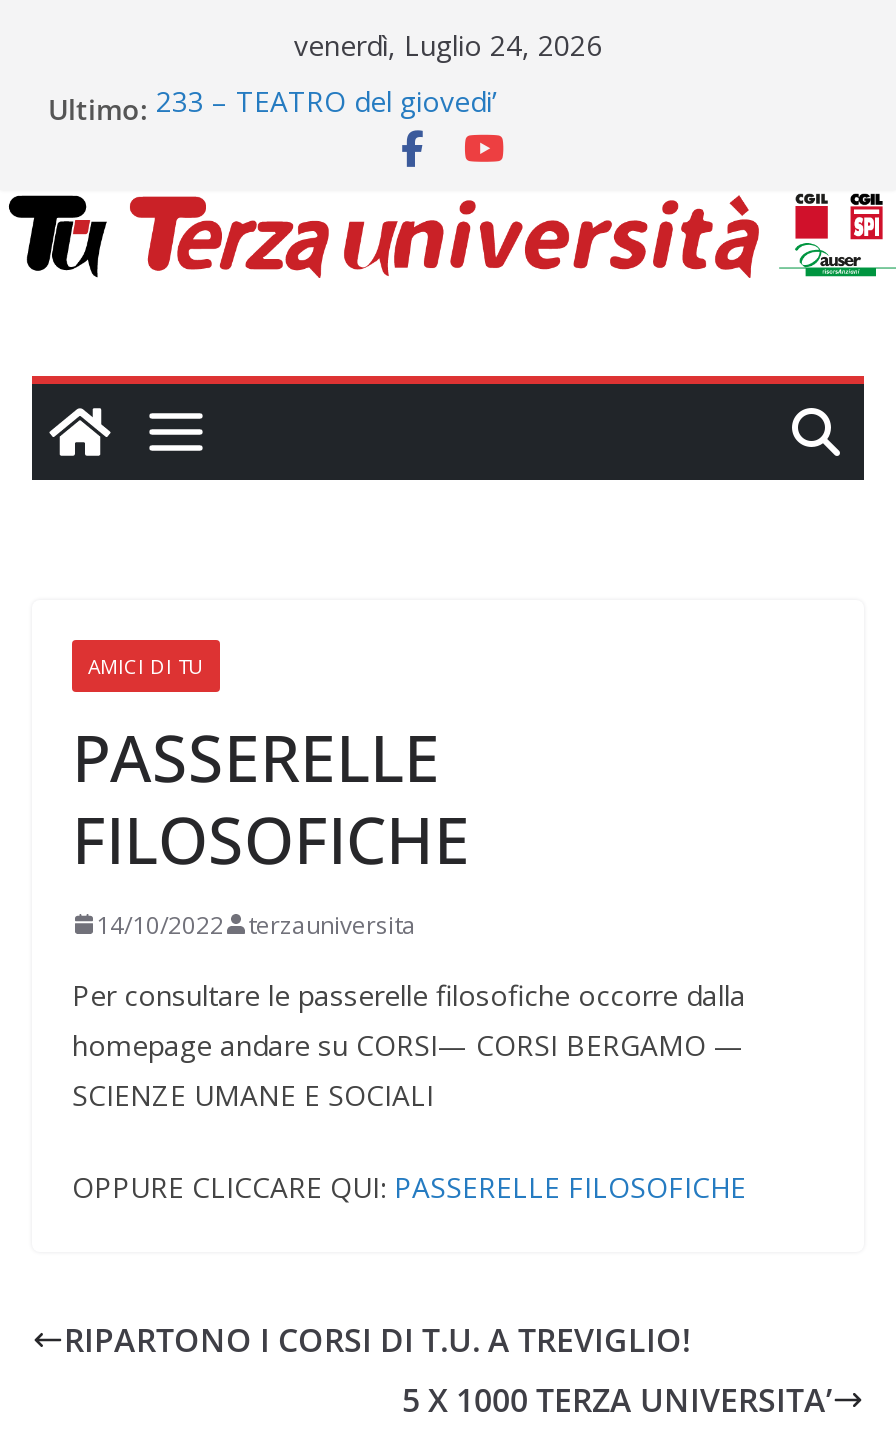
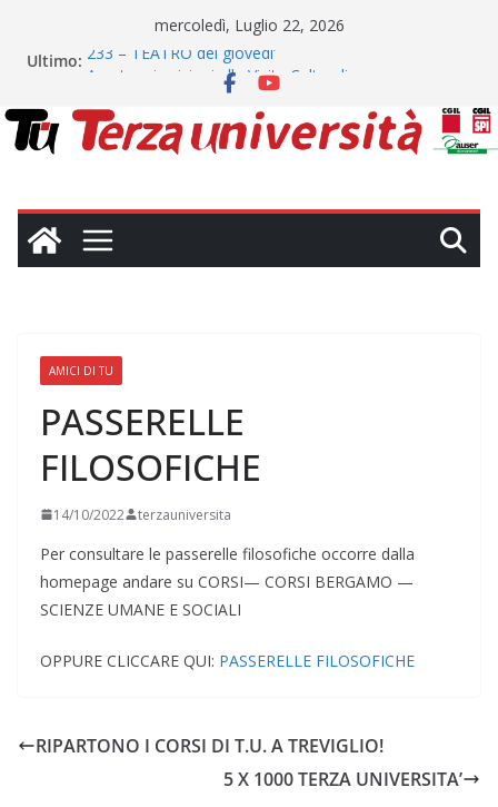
- venerdì, Luglio 24, 2026
+ mercoledì, Luglio 22, 2026
